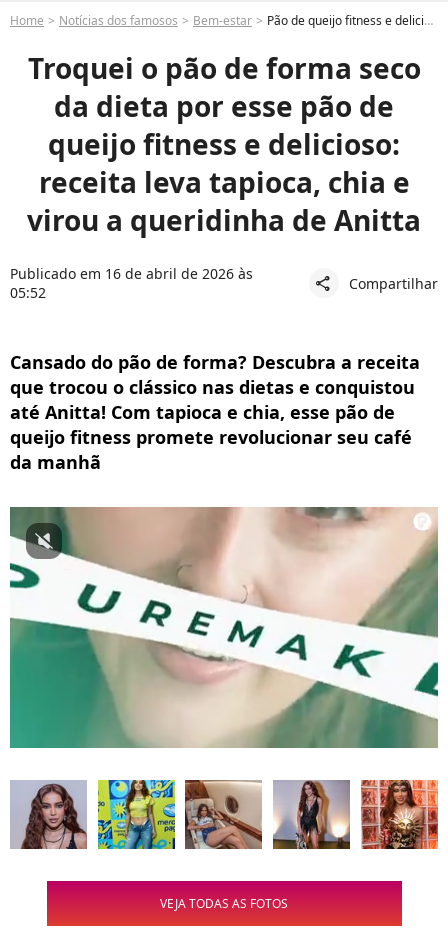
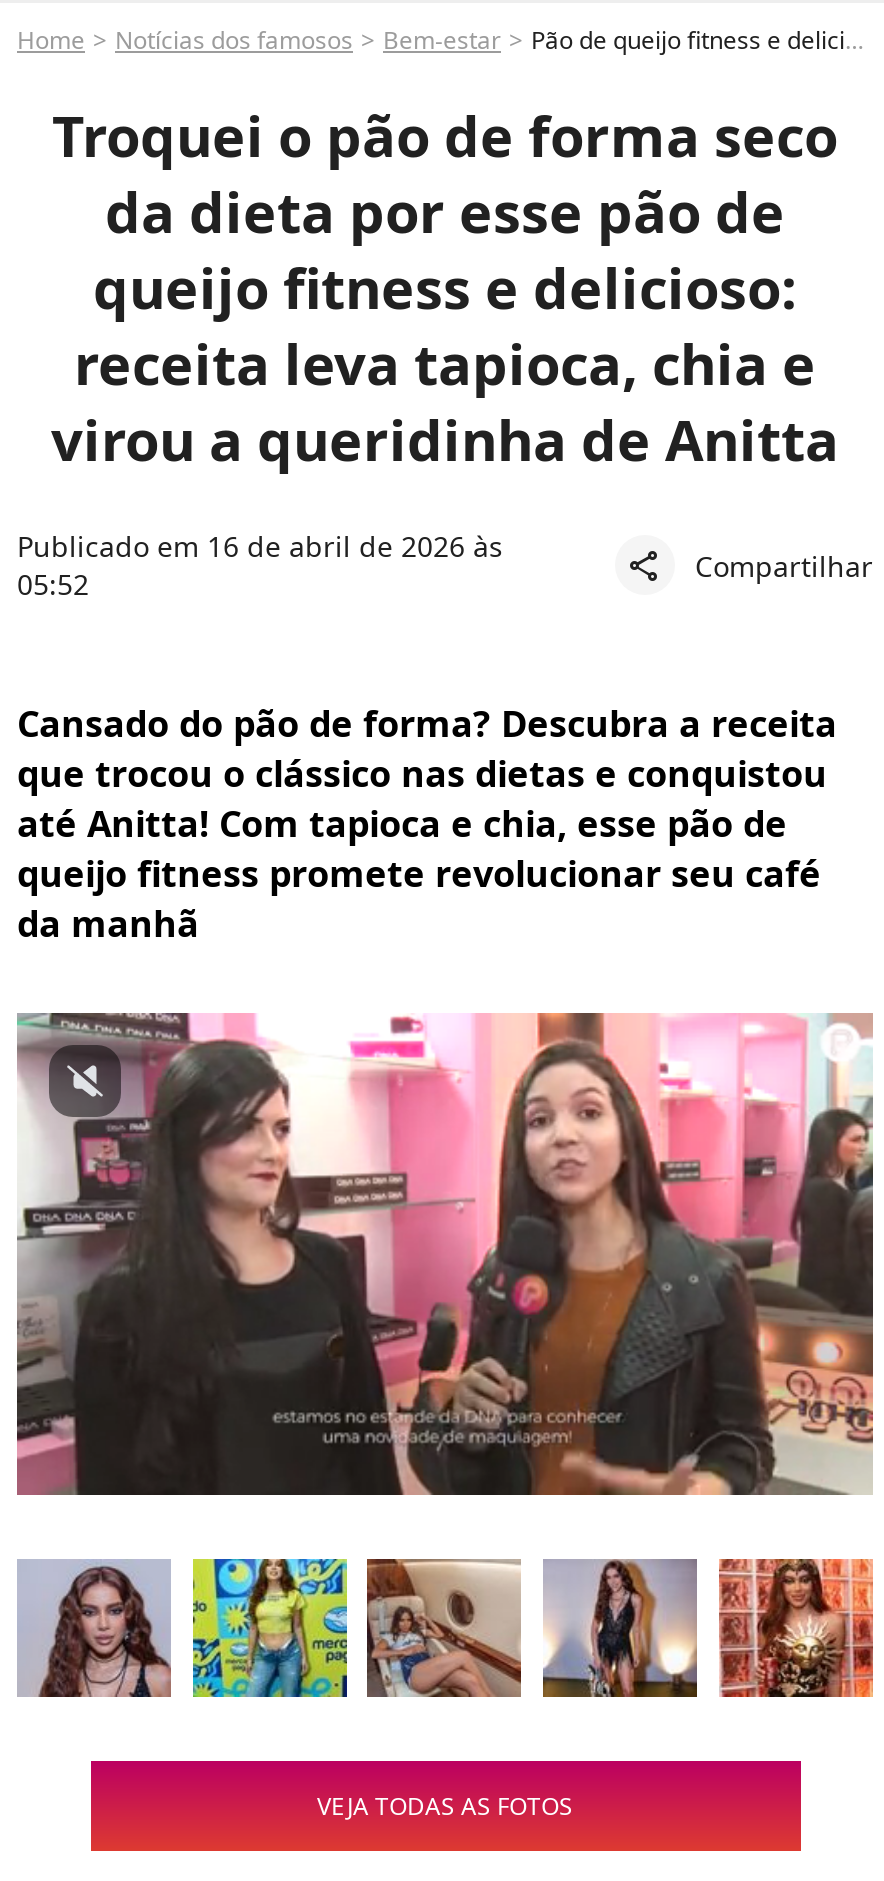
- [image]
+ [image]
